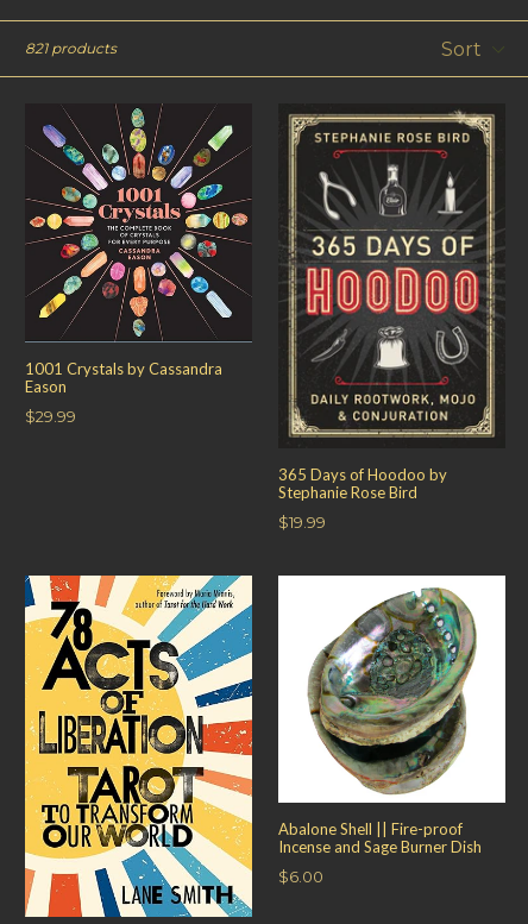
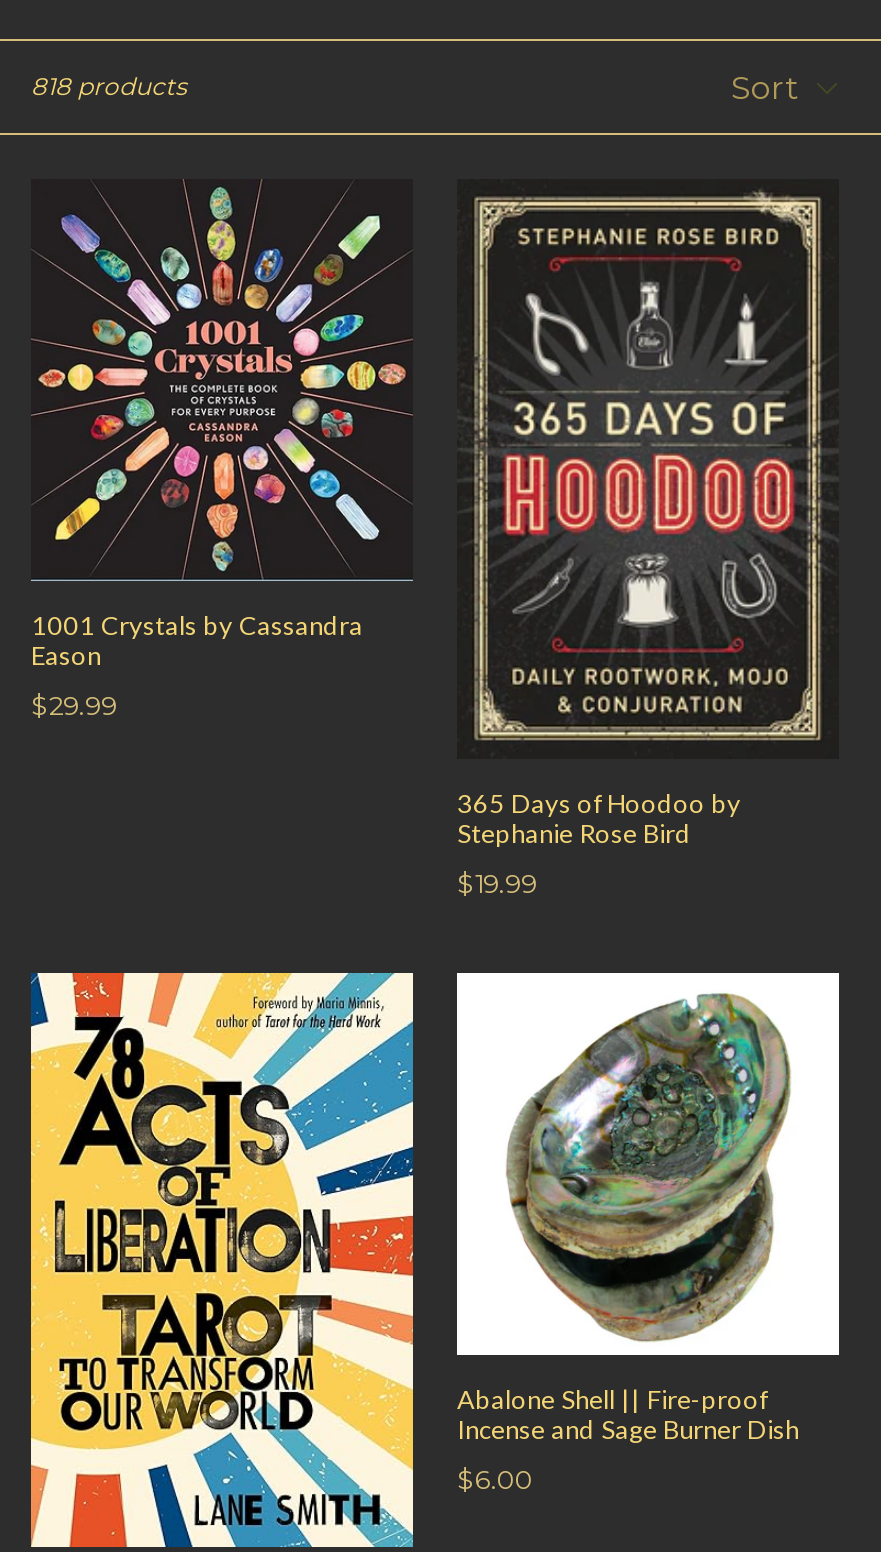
- 821 products
+ 818 products
